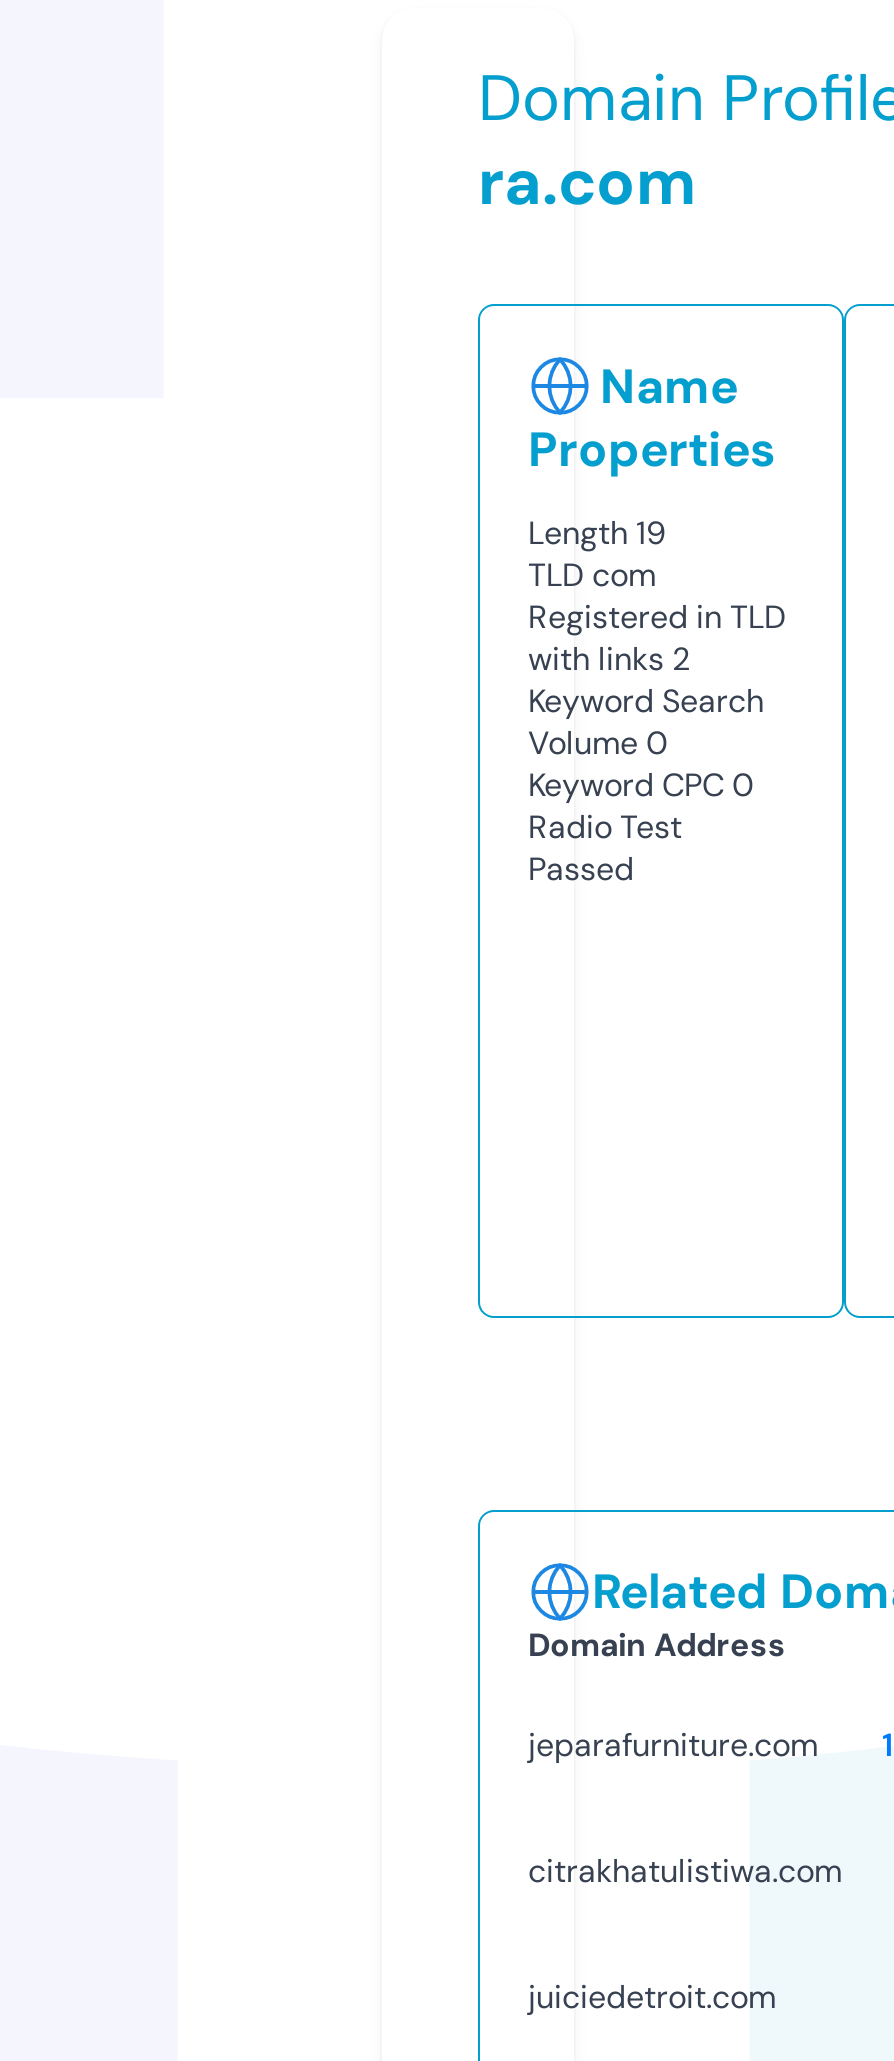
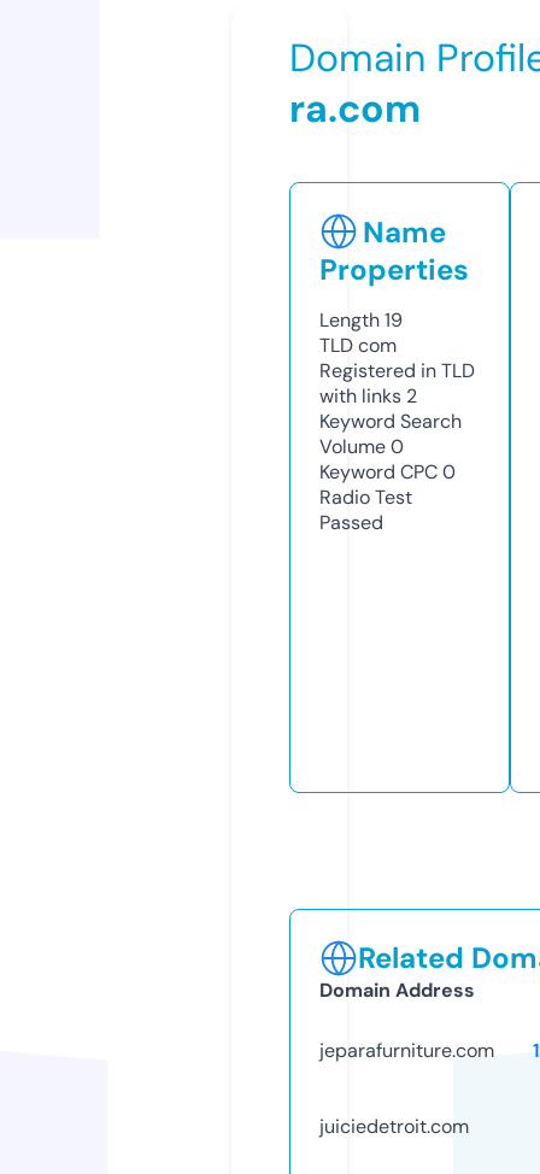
- citrakhatulistiwa.com
